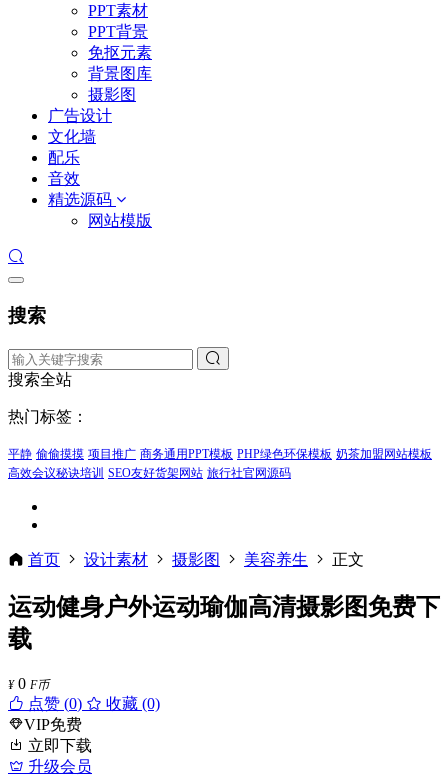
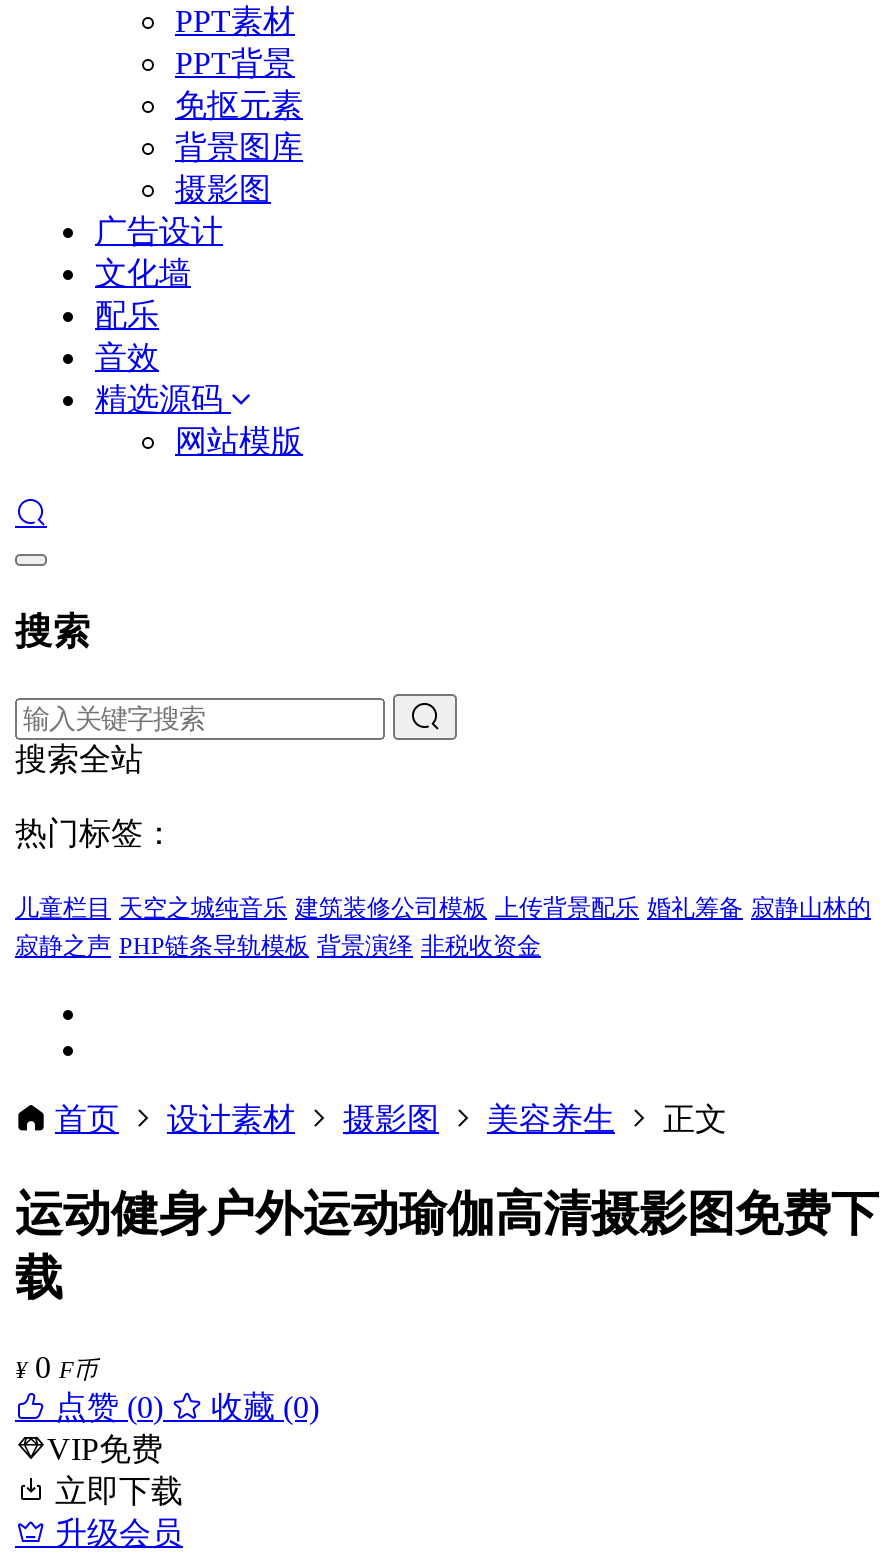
- 平静 偷偷摸摸 项目推广 商务通用PPT模板 PHP绿色环保模板 奶茶加盟网站模板
- 高效会议秘诀培训 SEO友好货架网站 旅行社官网源码
+ 儿童栏目 天空之城纯音乐 建筑装修公司模板 上传背景配乐 婚礼筹备 寂静山林的
+ 寂静之声 PHP链条导轨模板 背景演绎 非税收资金
